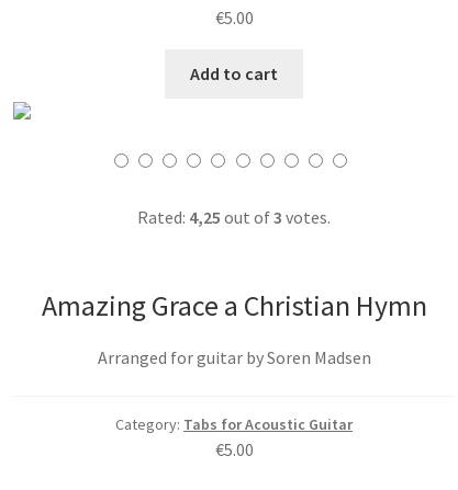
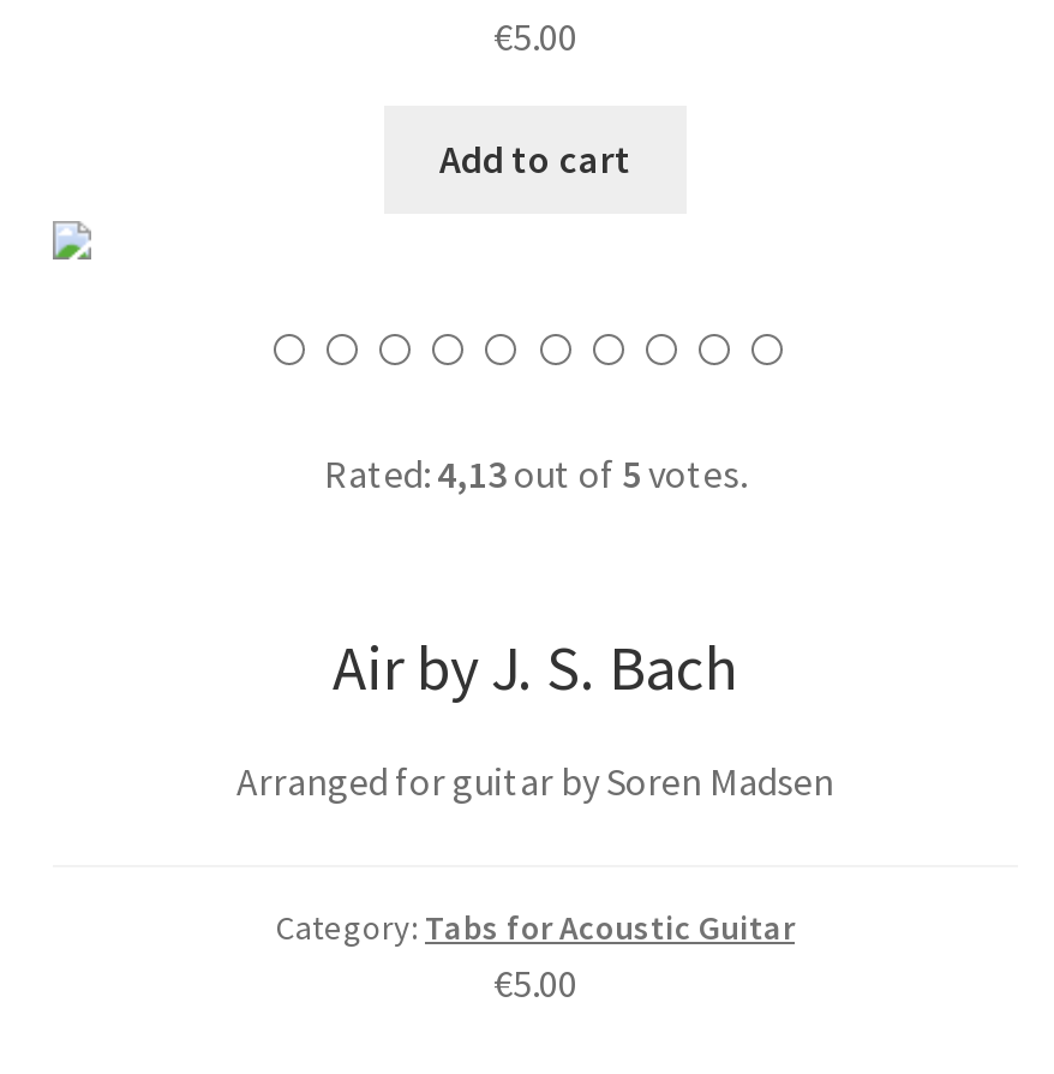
- Rated: 4,25 out of 3 votes.
+ Rated: 4,13 out of 5 votes.

- Amazing Grace a Christian Hymn
+ Air by J. S. Bach
